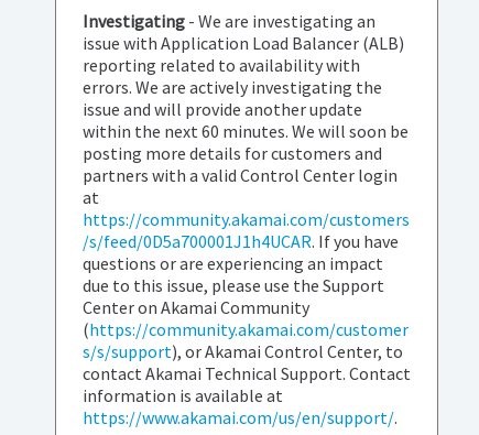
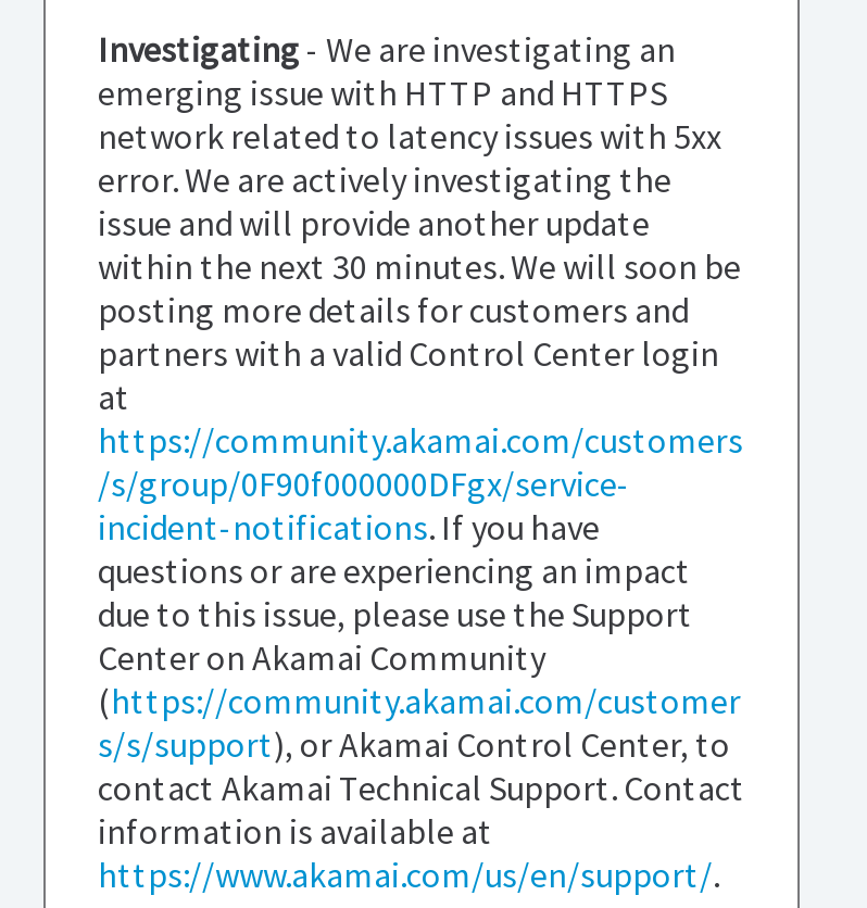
- issue with Application Load Balancer (ALB)
- reporting related to availability with
- errors. We are actively investigating the
+ emerging issue with HTTP and HTTPS
+ network related to latency issues with 5xx
+ error. We are actively investigating the

- within the next 60 minutes. We will soon be
+ within the next 30 minutes. We will soon be

- /s/feed/0D5a700001J1h4UCAR. If you have
+ /s/group/0F90f000000DFgx/service-
+ incident-notifications. If you have
